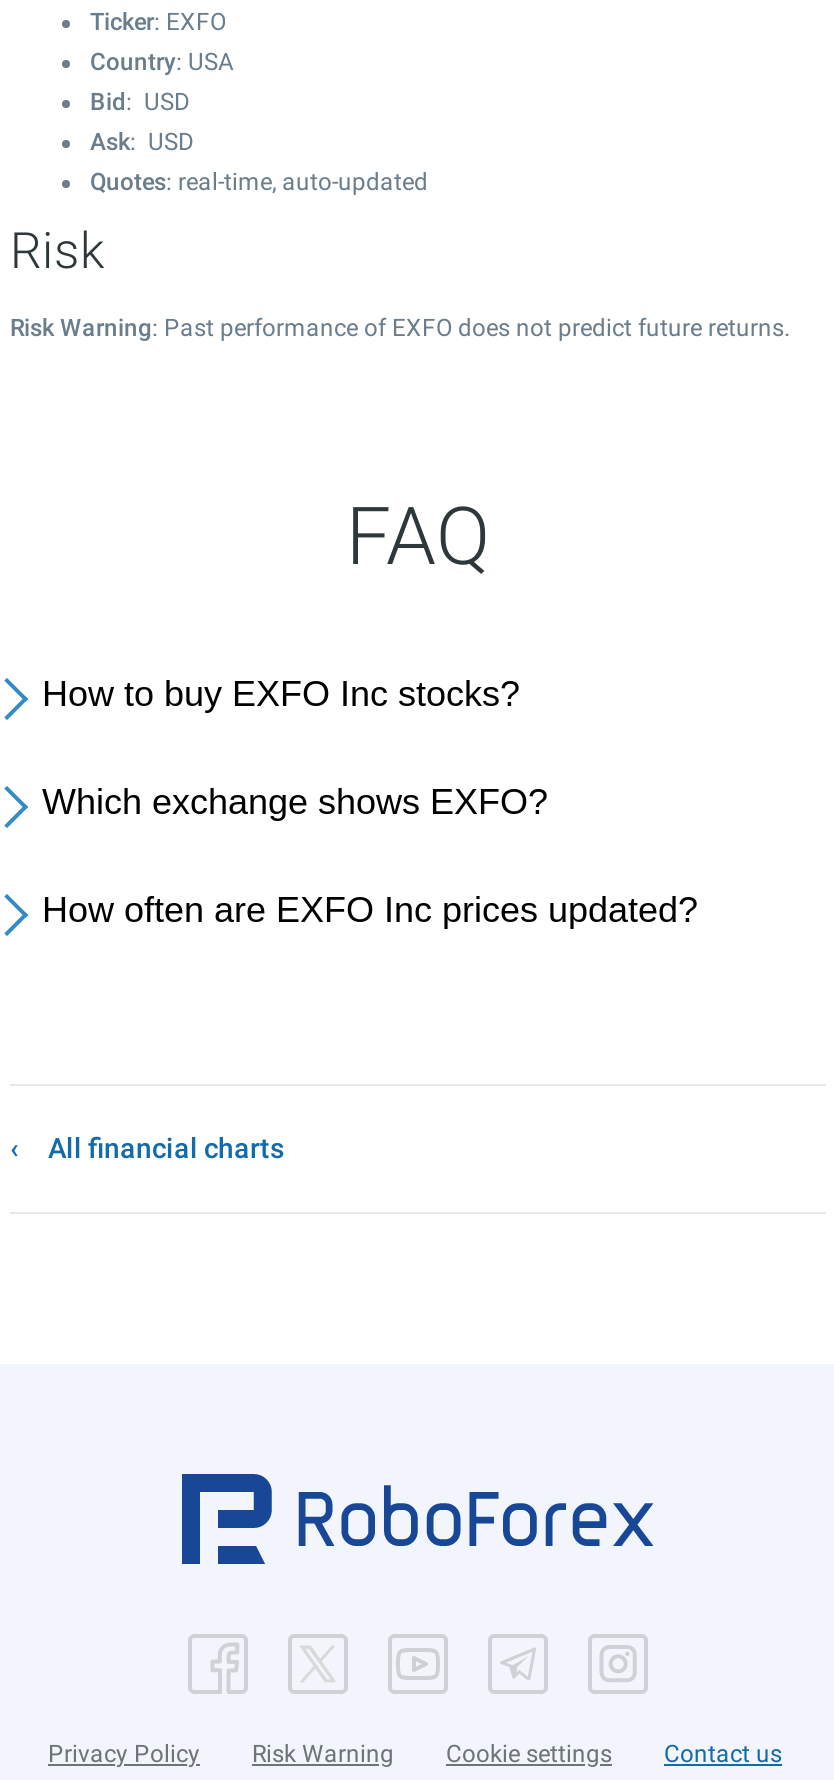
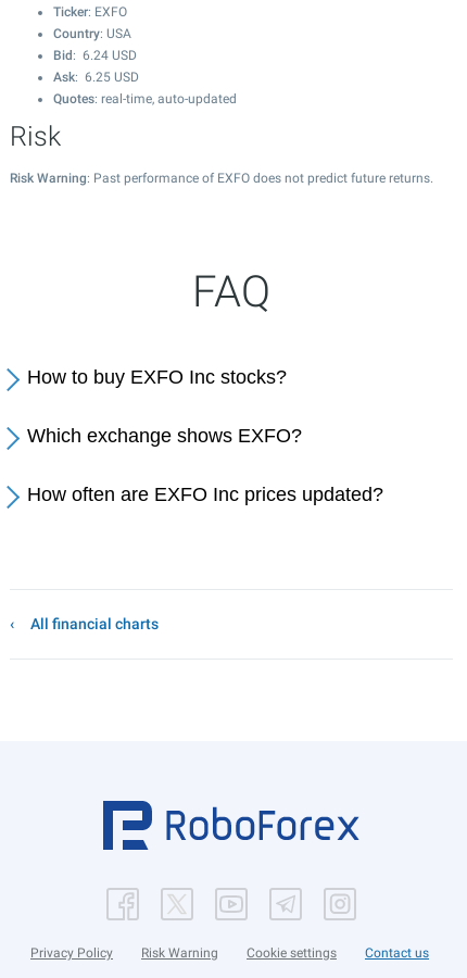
- Bid: USD
- Ask: USD
+ Bid: 6.24 USD
+ Ask: 6.25 USD
